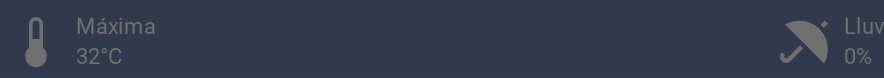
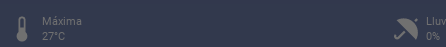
- 32°C
+ 27°C
